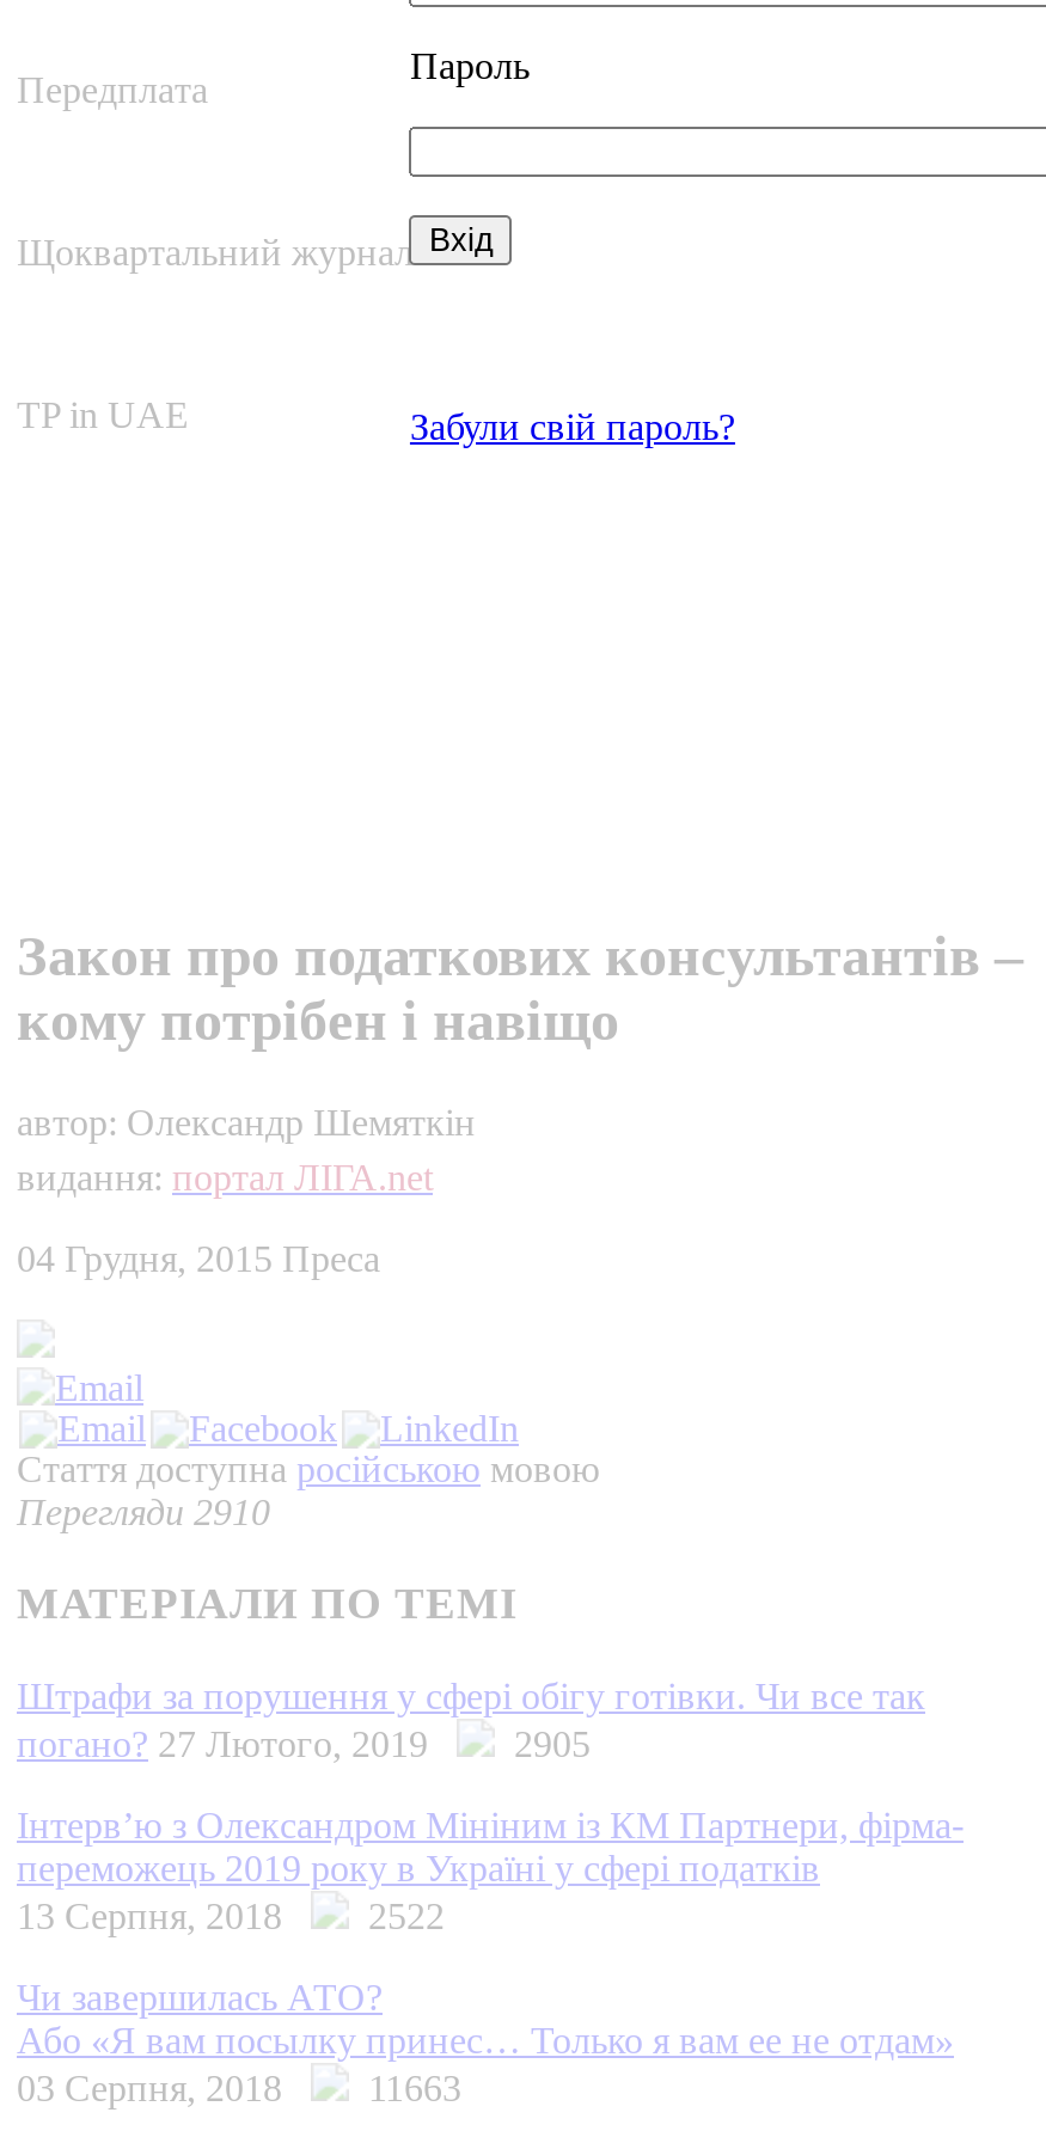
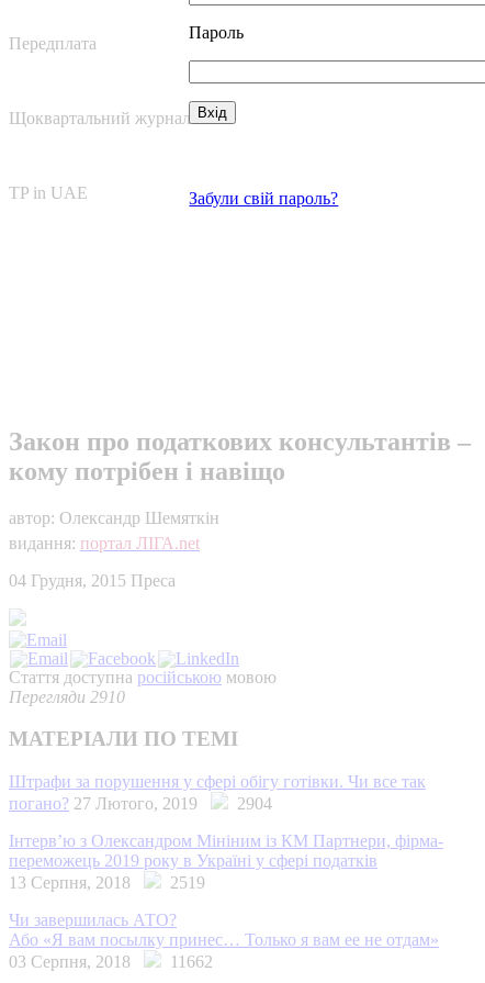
- погано? 27 Лютого, 2019 2905
+ погано? 27 Лютого, 2019 2904

- 13 Серпня, 2018 2522
+ 13 Серпня, 2018 2519

- 03 Серпня, 2018 11663
+ 03 Серпня, 2018 11662
